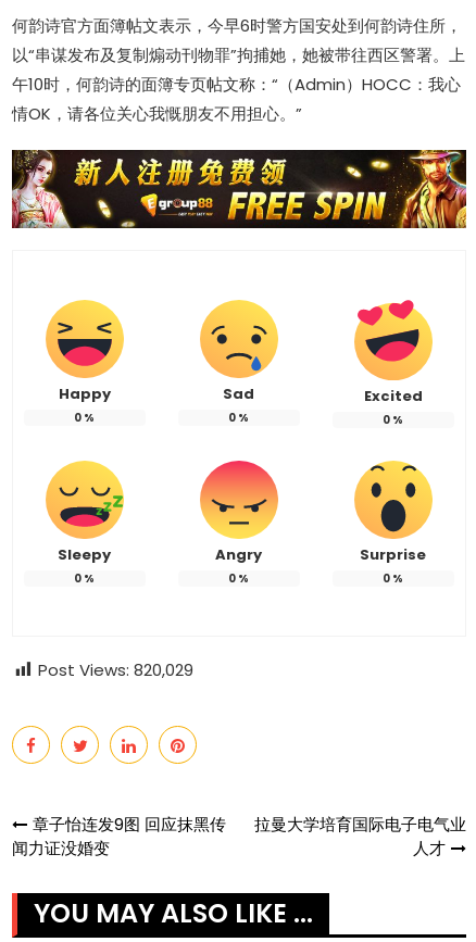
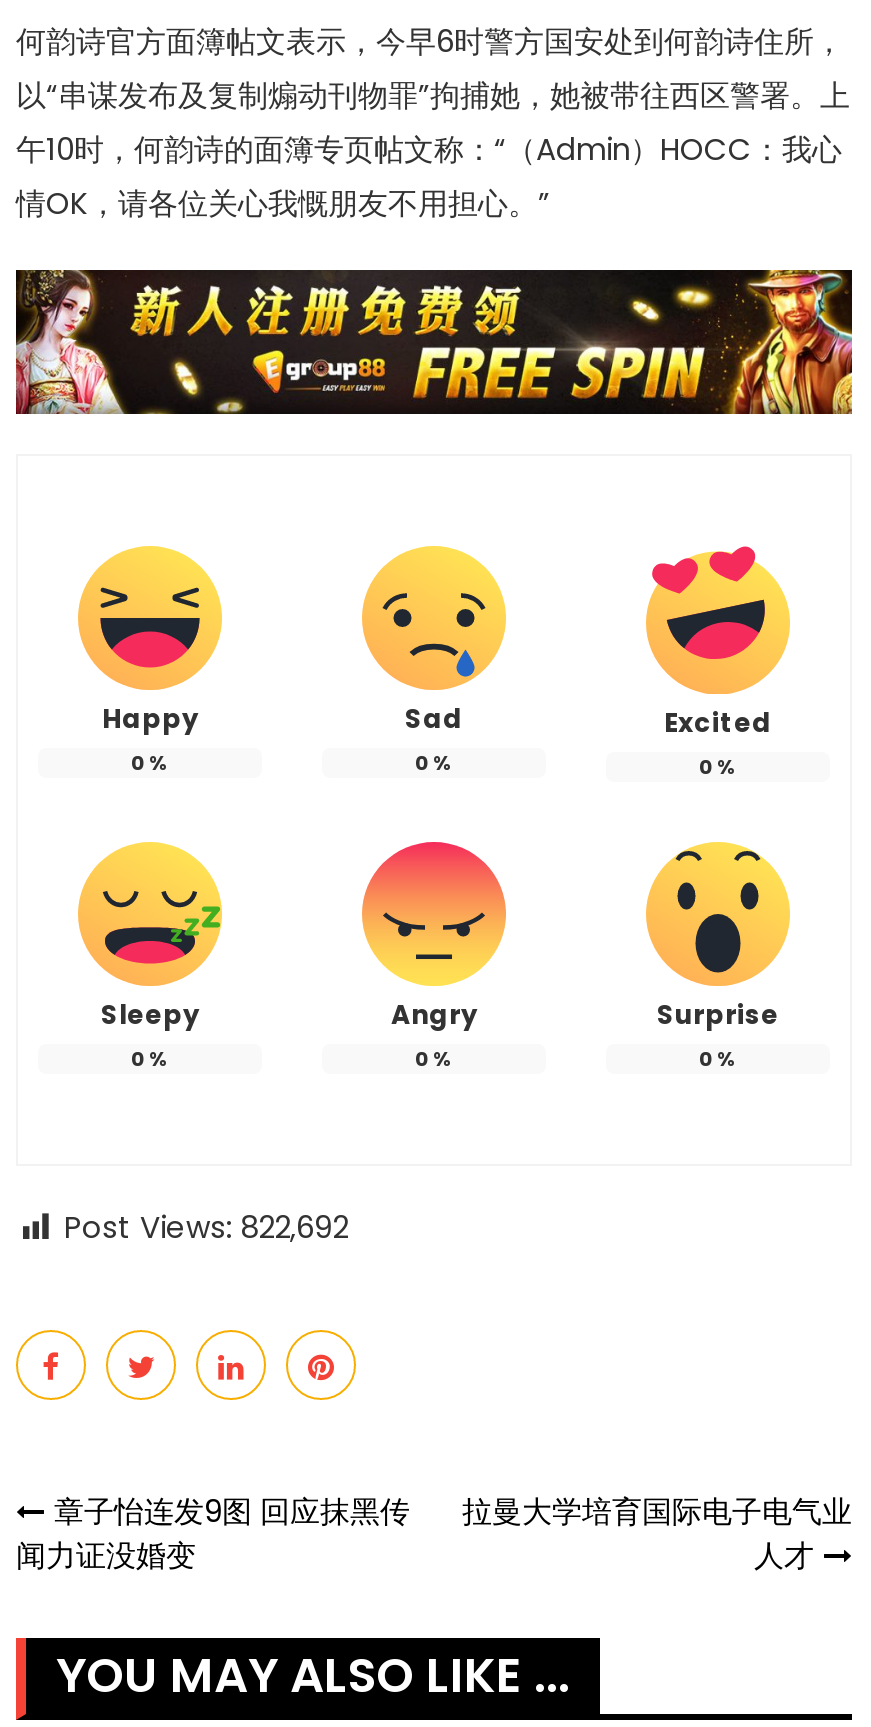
- Post Views: 820,029
+ Post Views: 822,692
